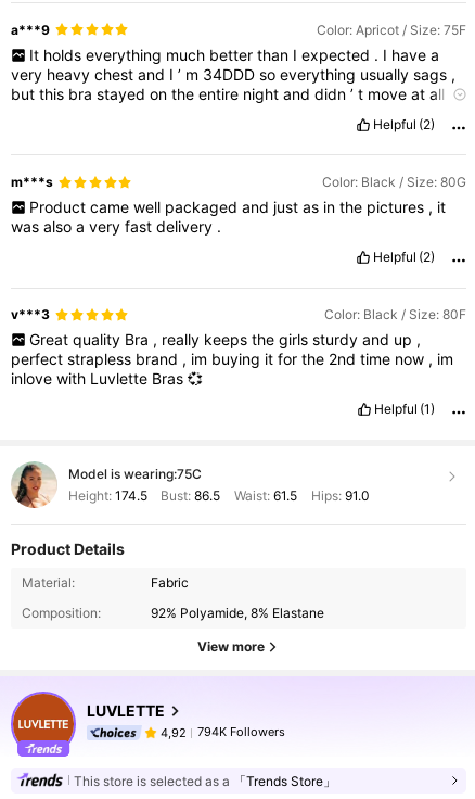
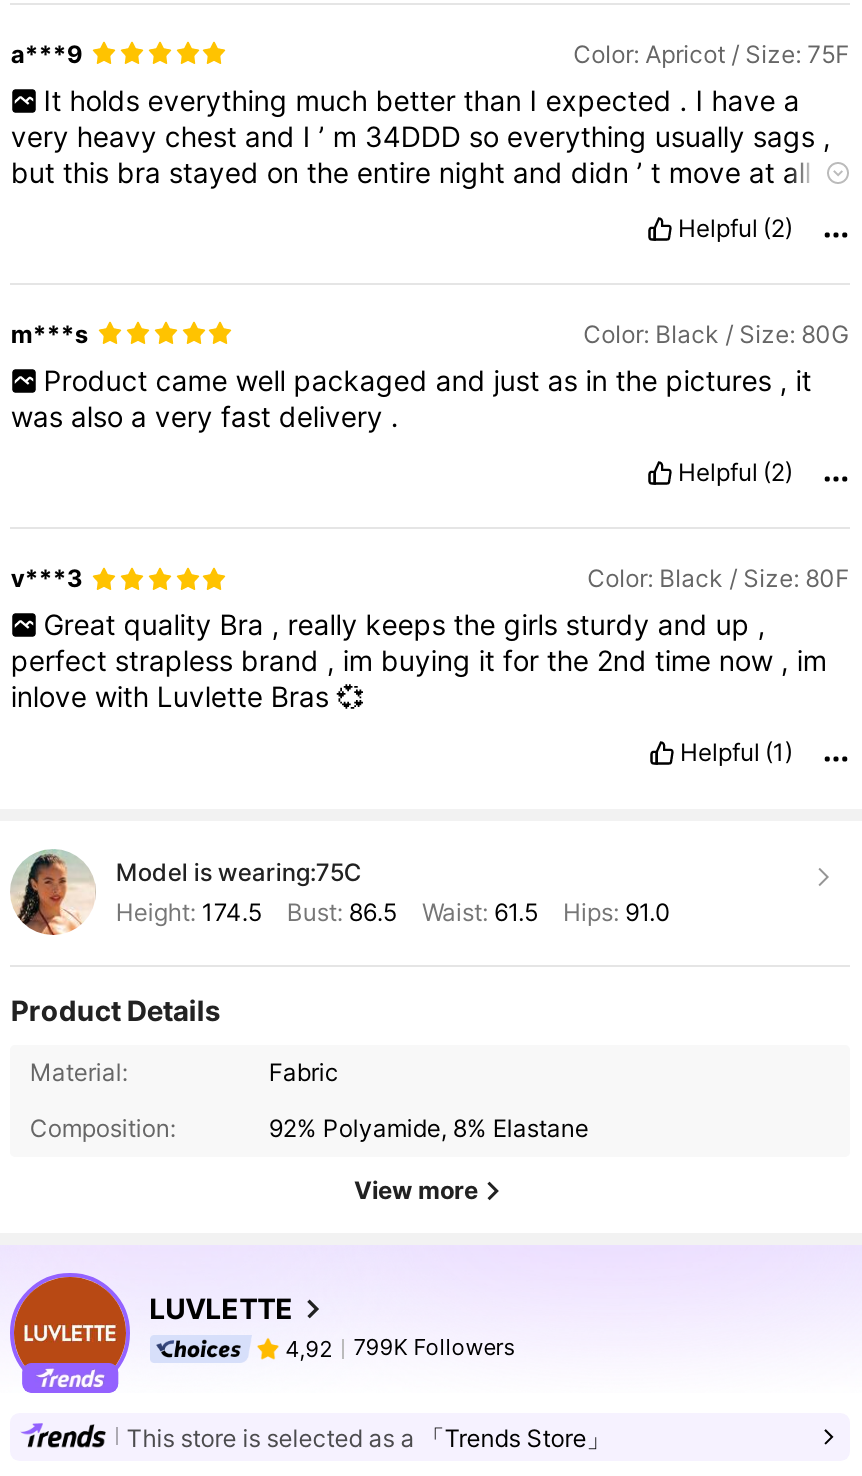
- 4,92 794K Followers
+ 4,92 799K Followers
